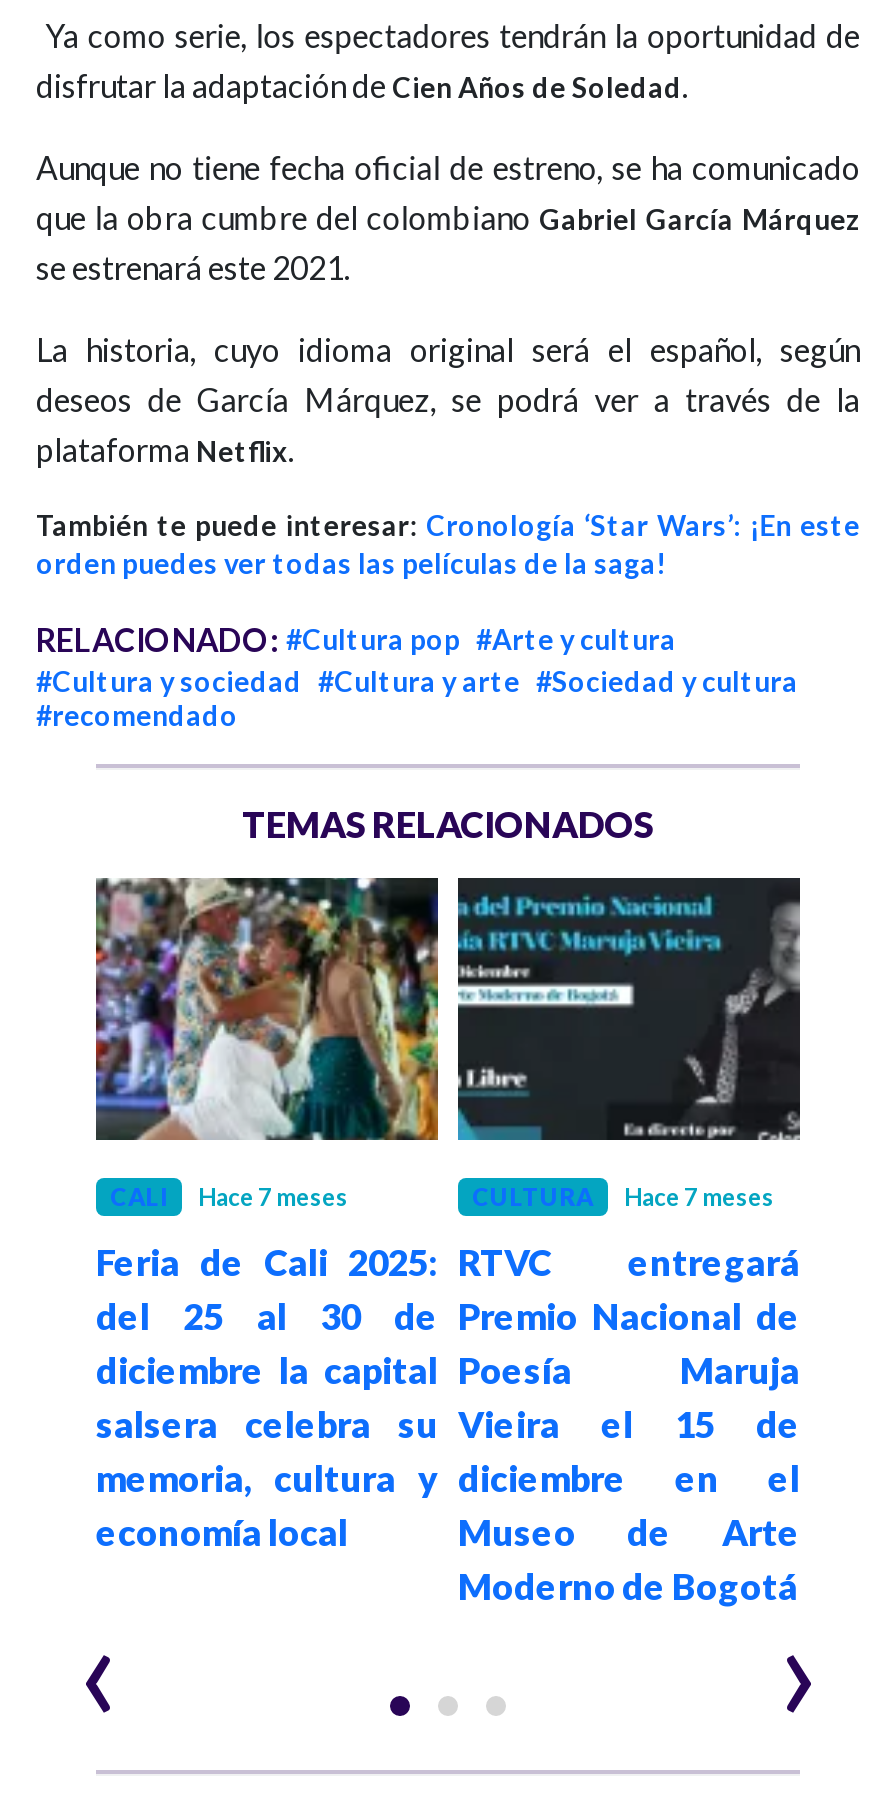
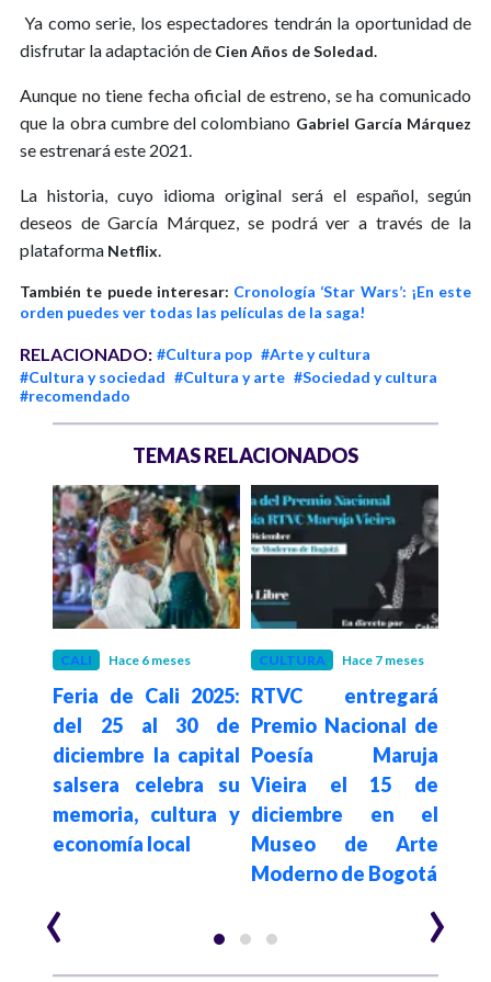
- Hace 7 meses
+ Hace 6 meses
